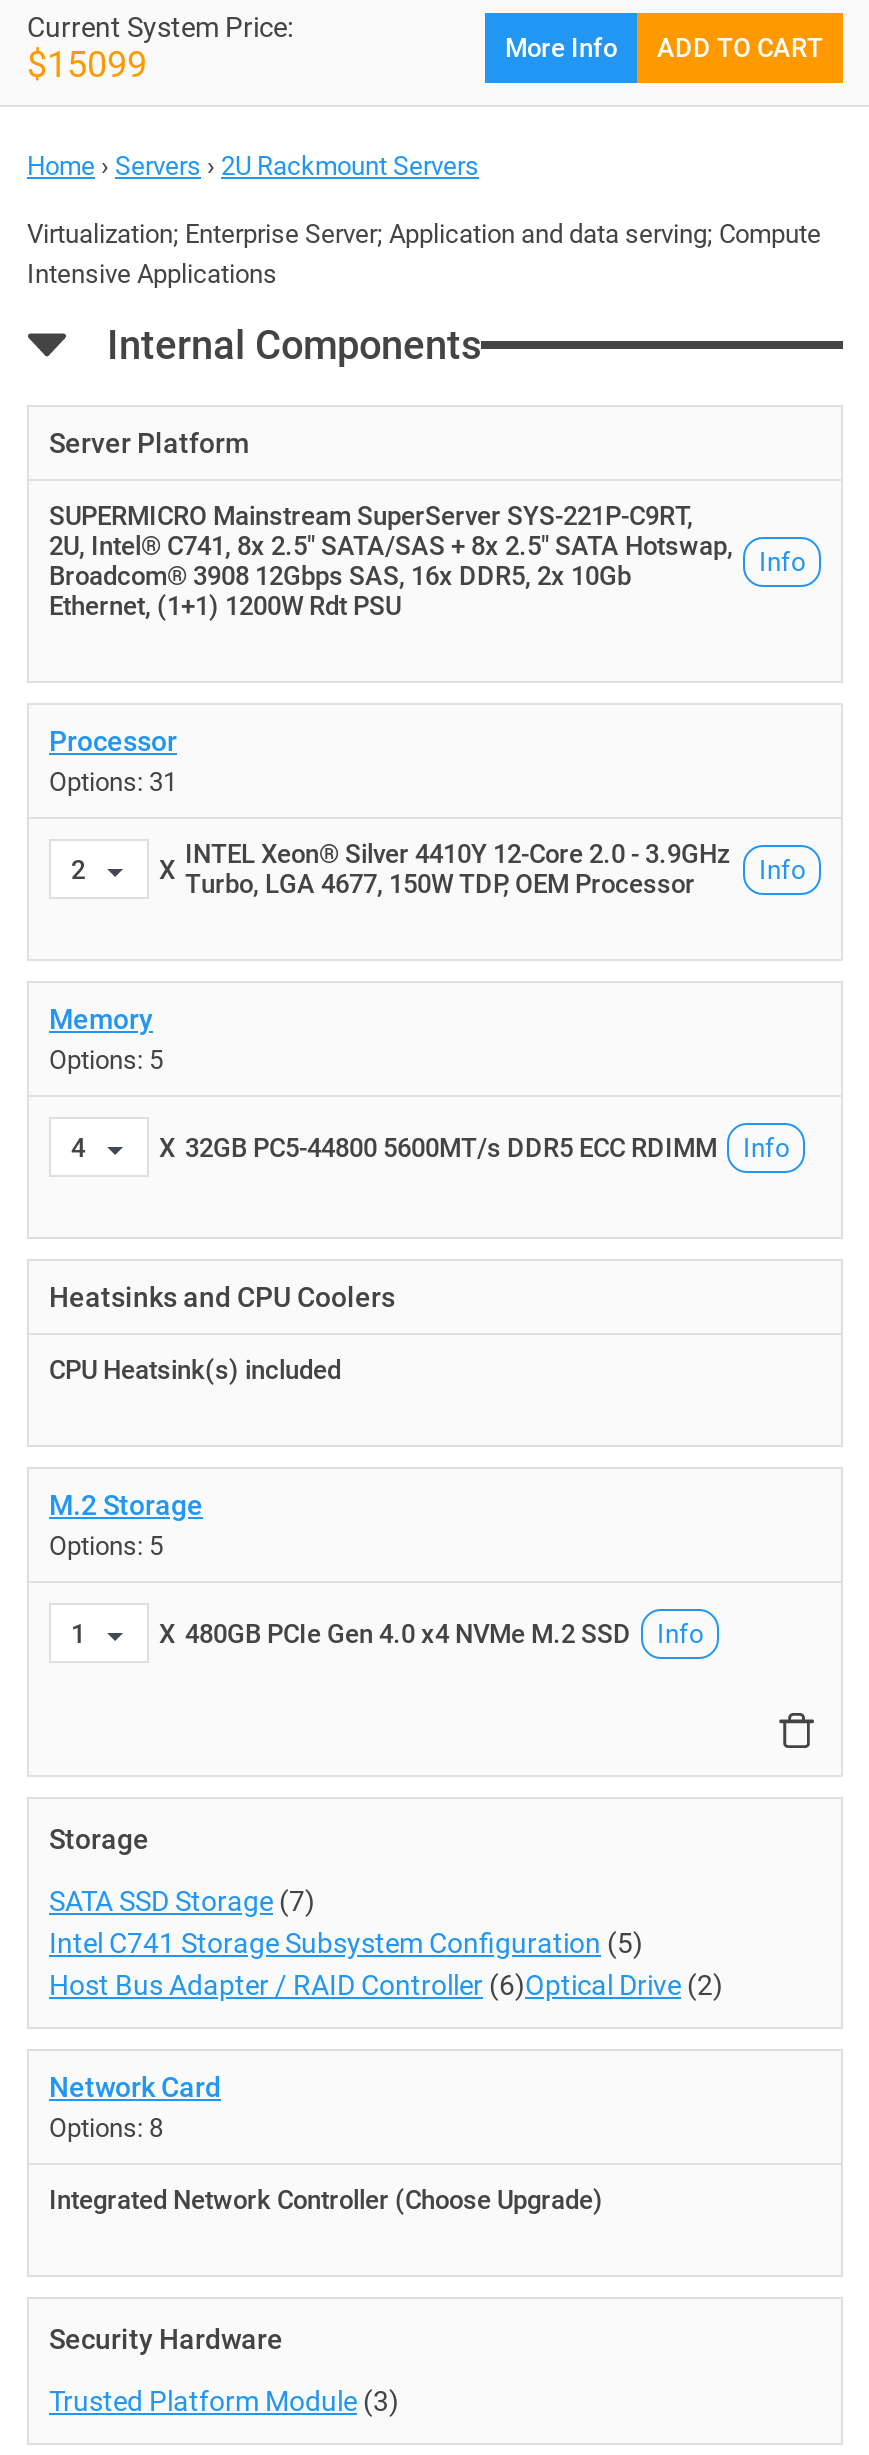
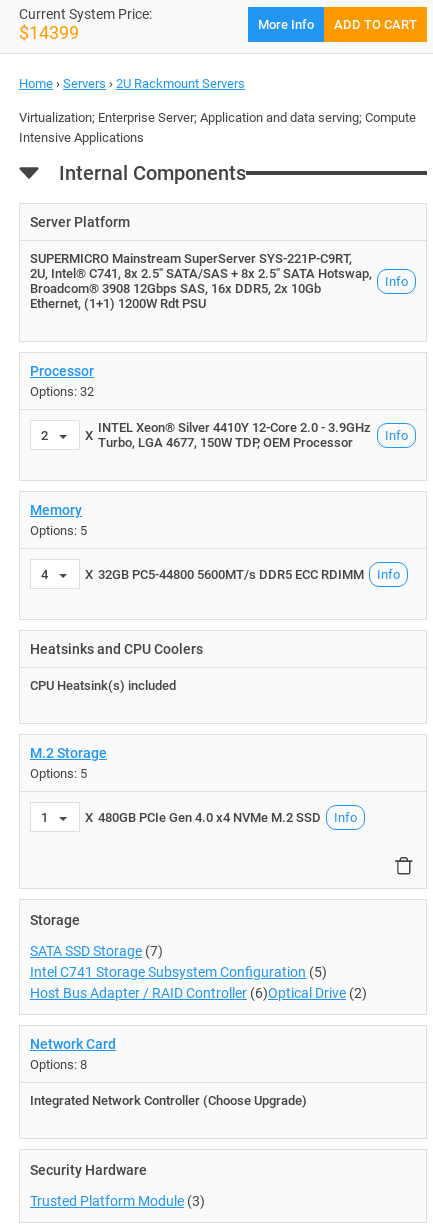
- $15099
+ $14399

- Options: 31
+ Options: 32
